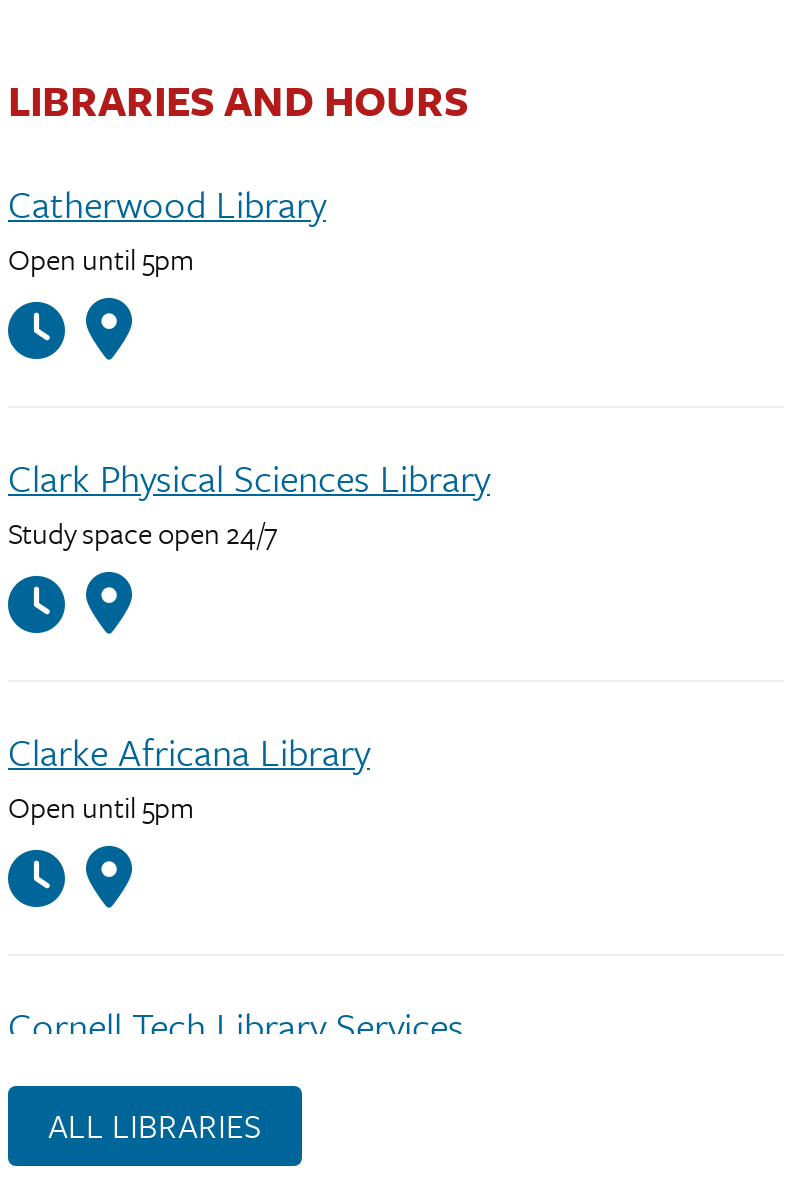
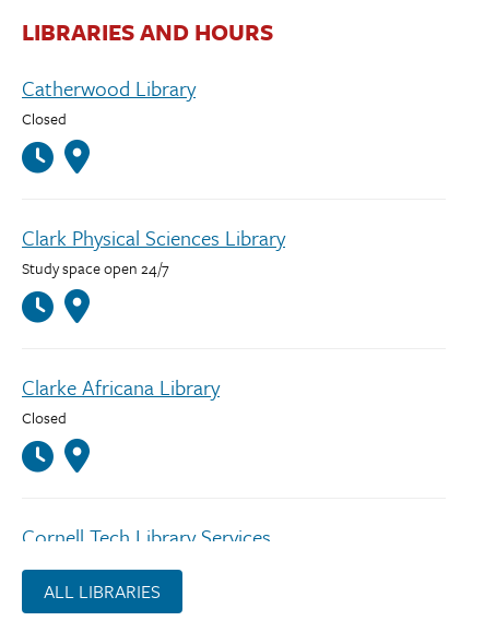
- Open until 5pm
+ Closed

- Open until 5pm
+ Closed
